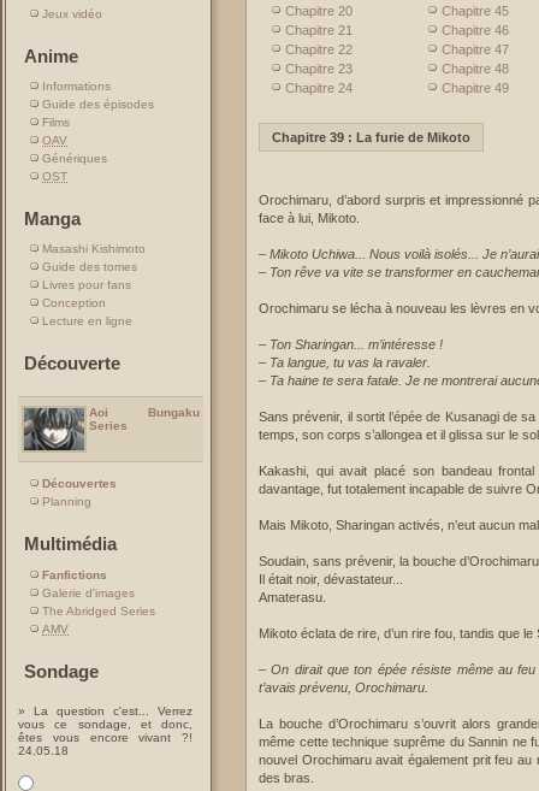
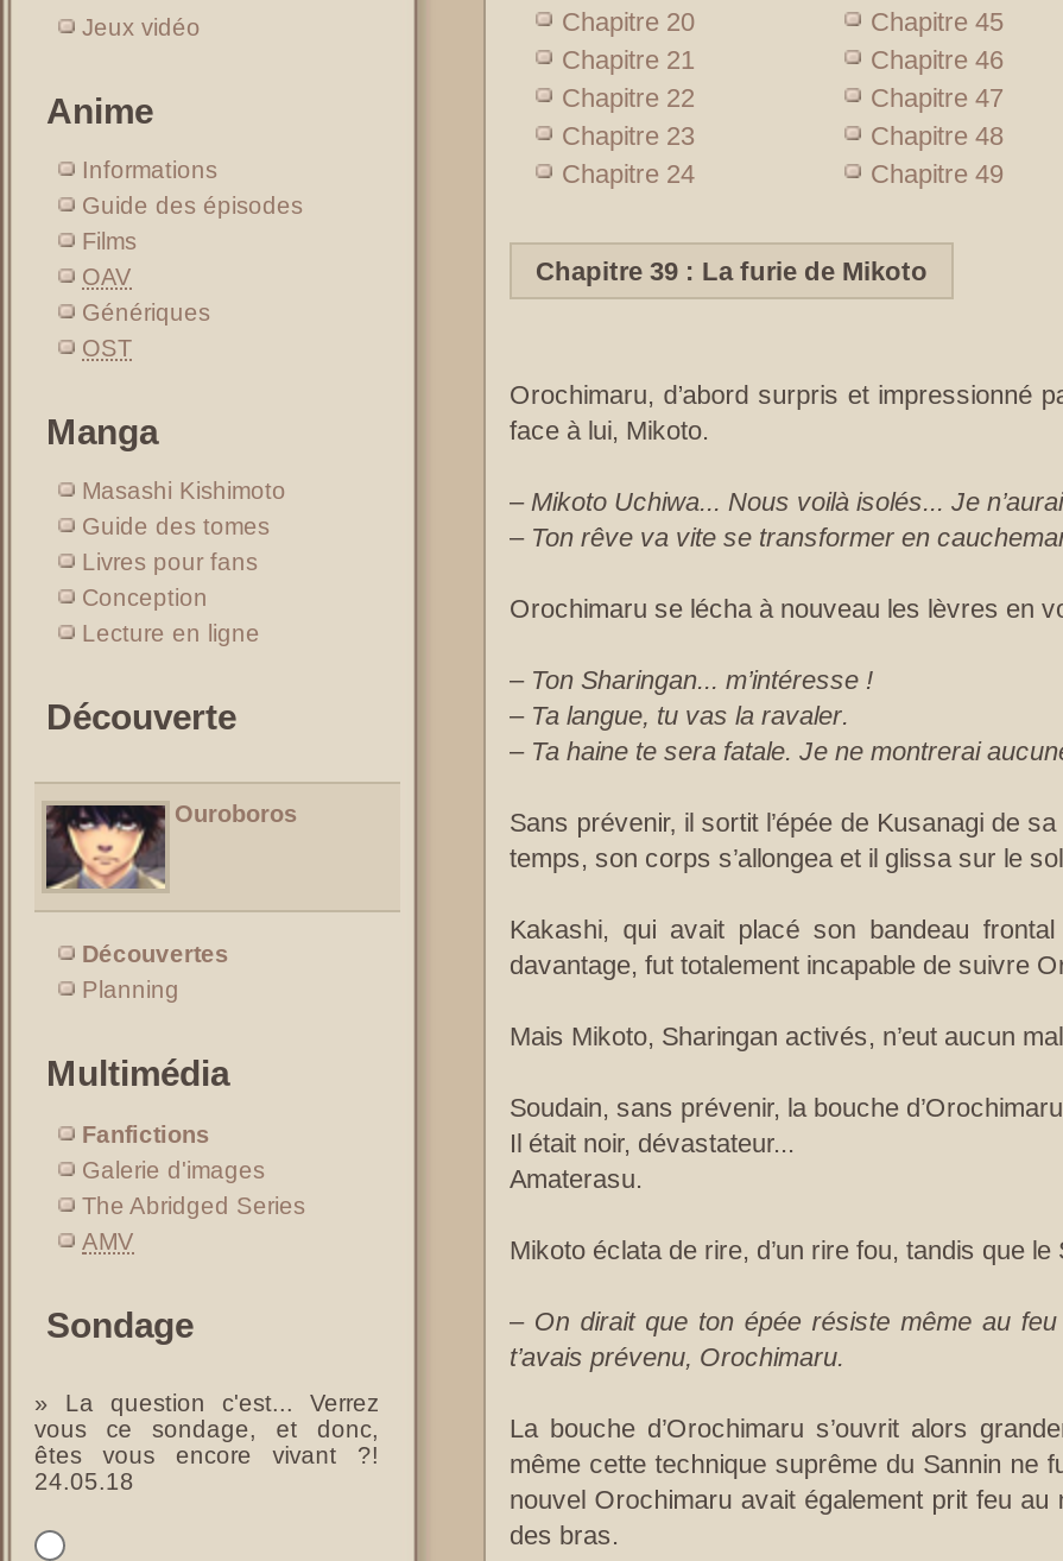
- [image]
- Aoi Bungaku
- Series
+ [image]
+ Ouroboros
